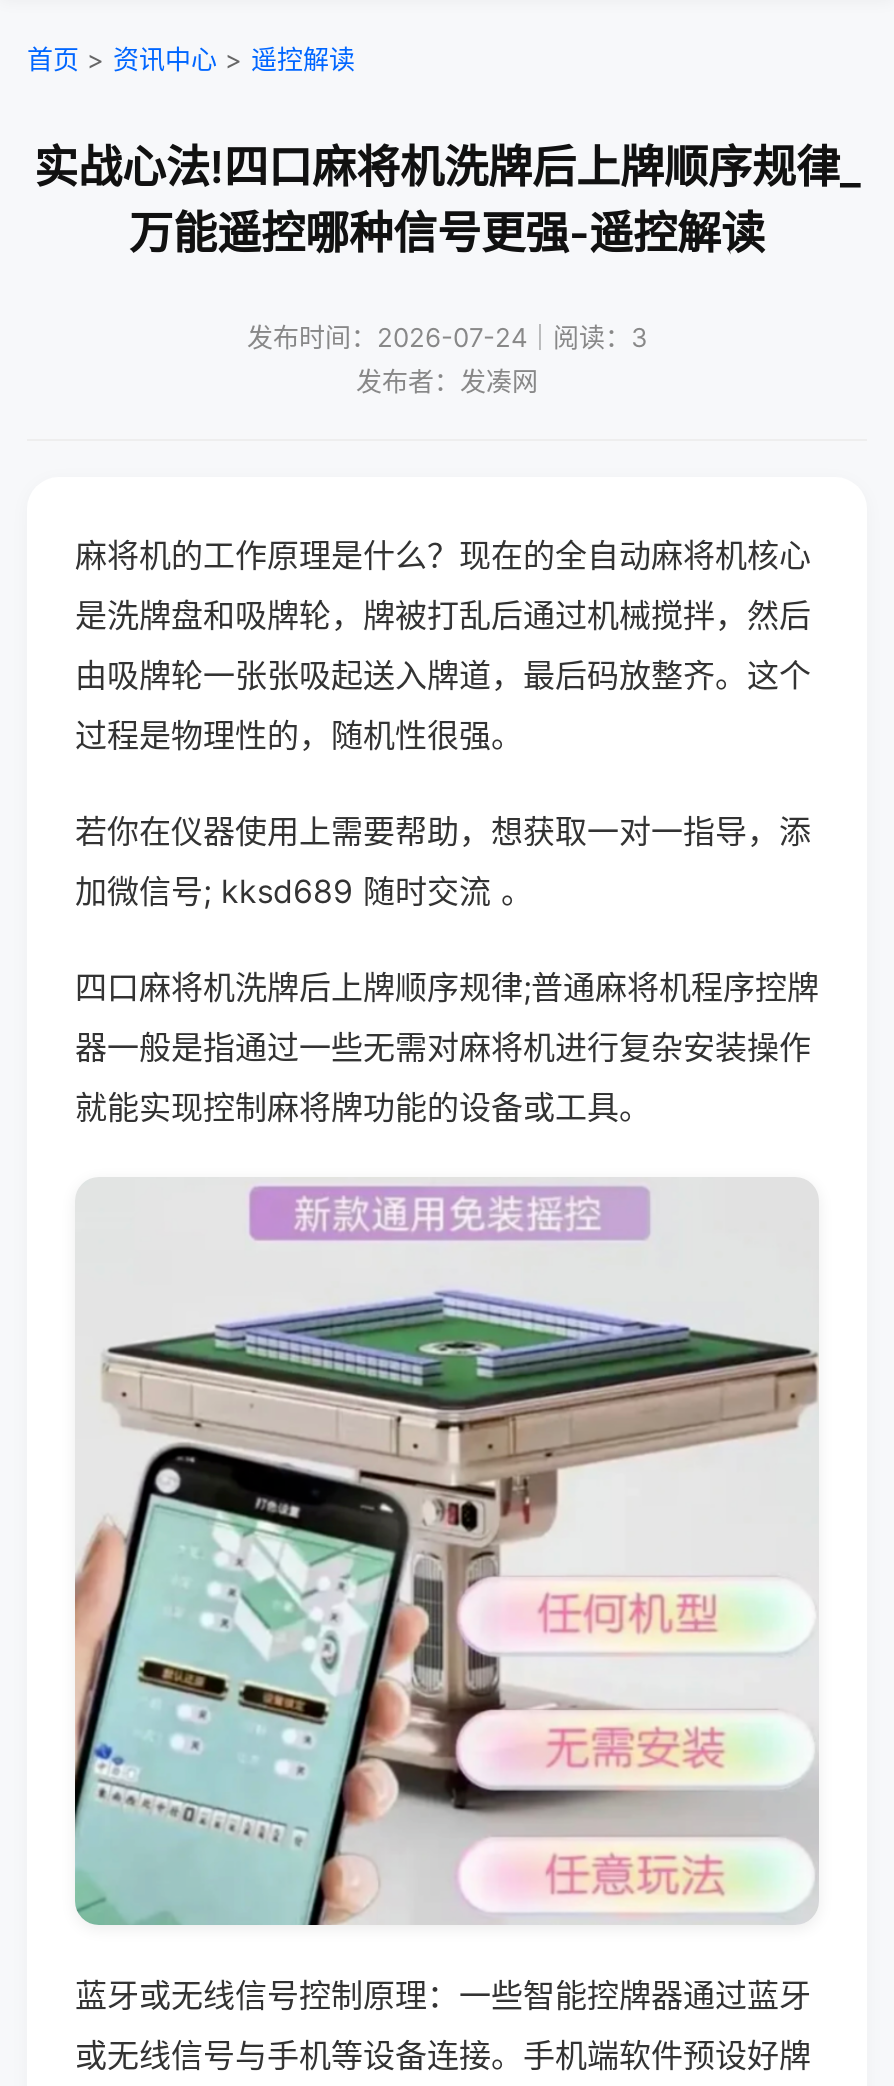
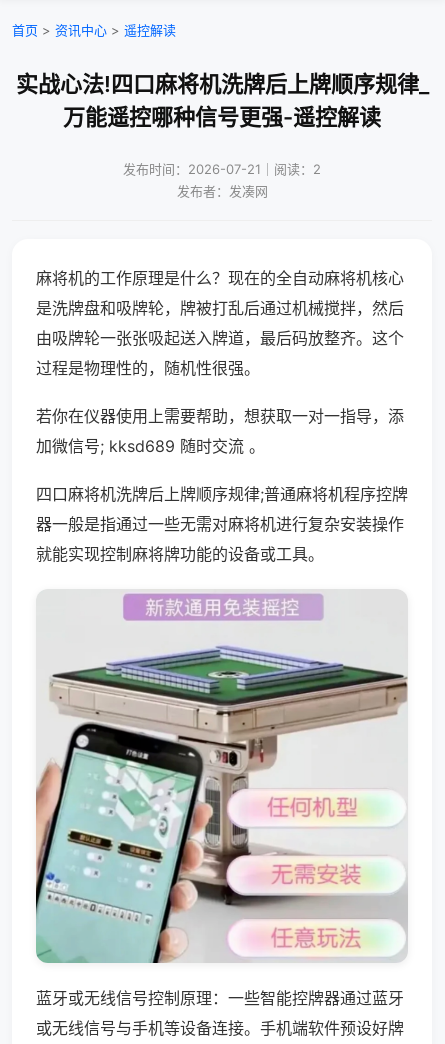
- 发布时间：2026-07-24｜阅读：3
+ 发布时间：2026-07-21｜阅读：2
